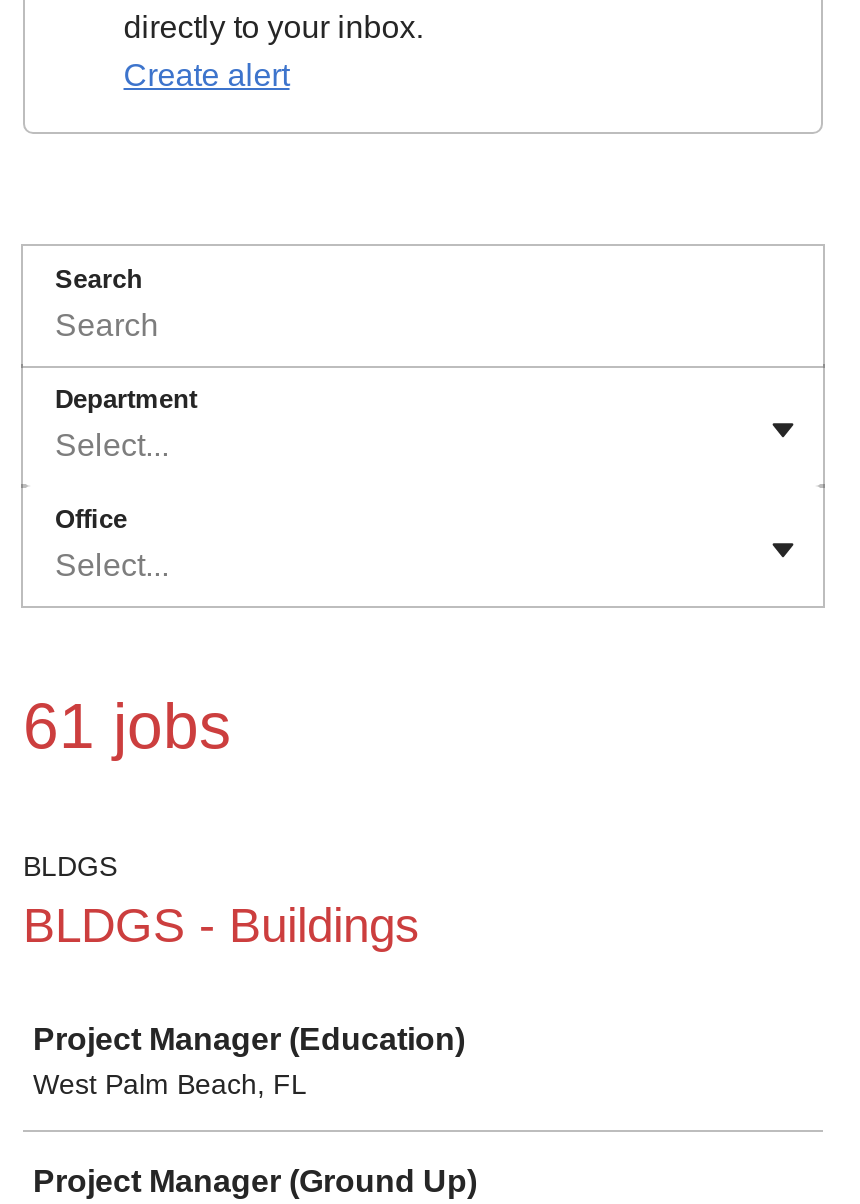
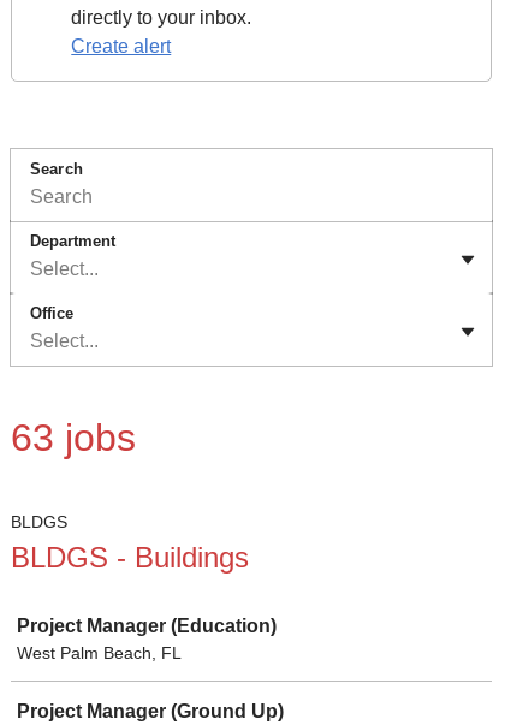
- 61 jobs
+ 63 jobs
